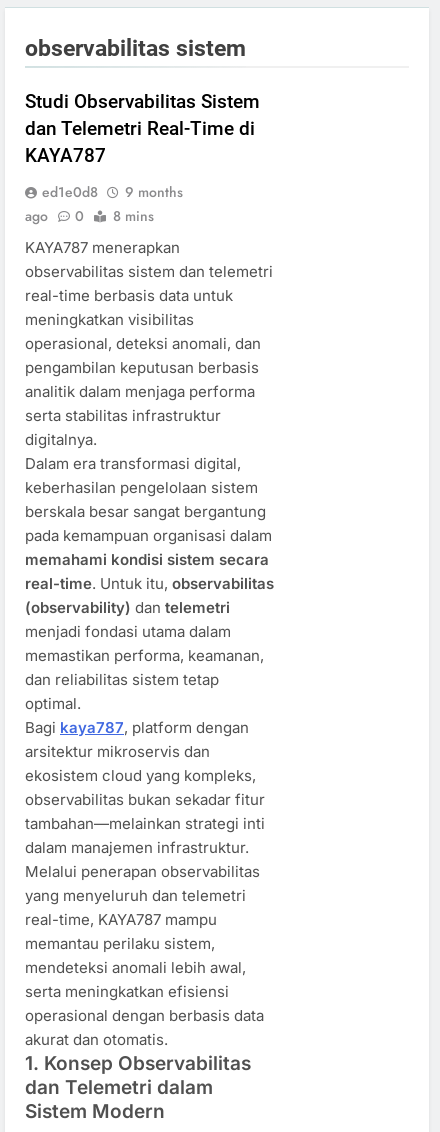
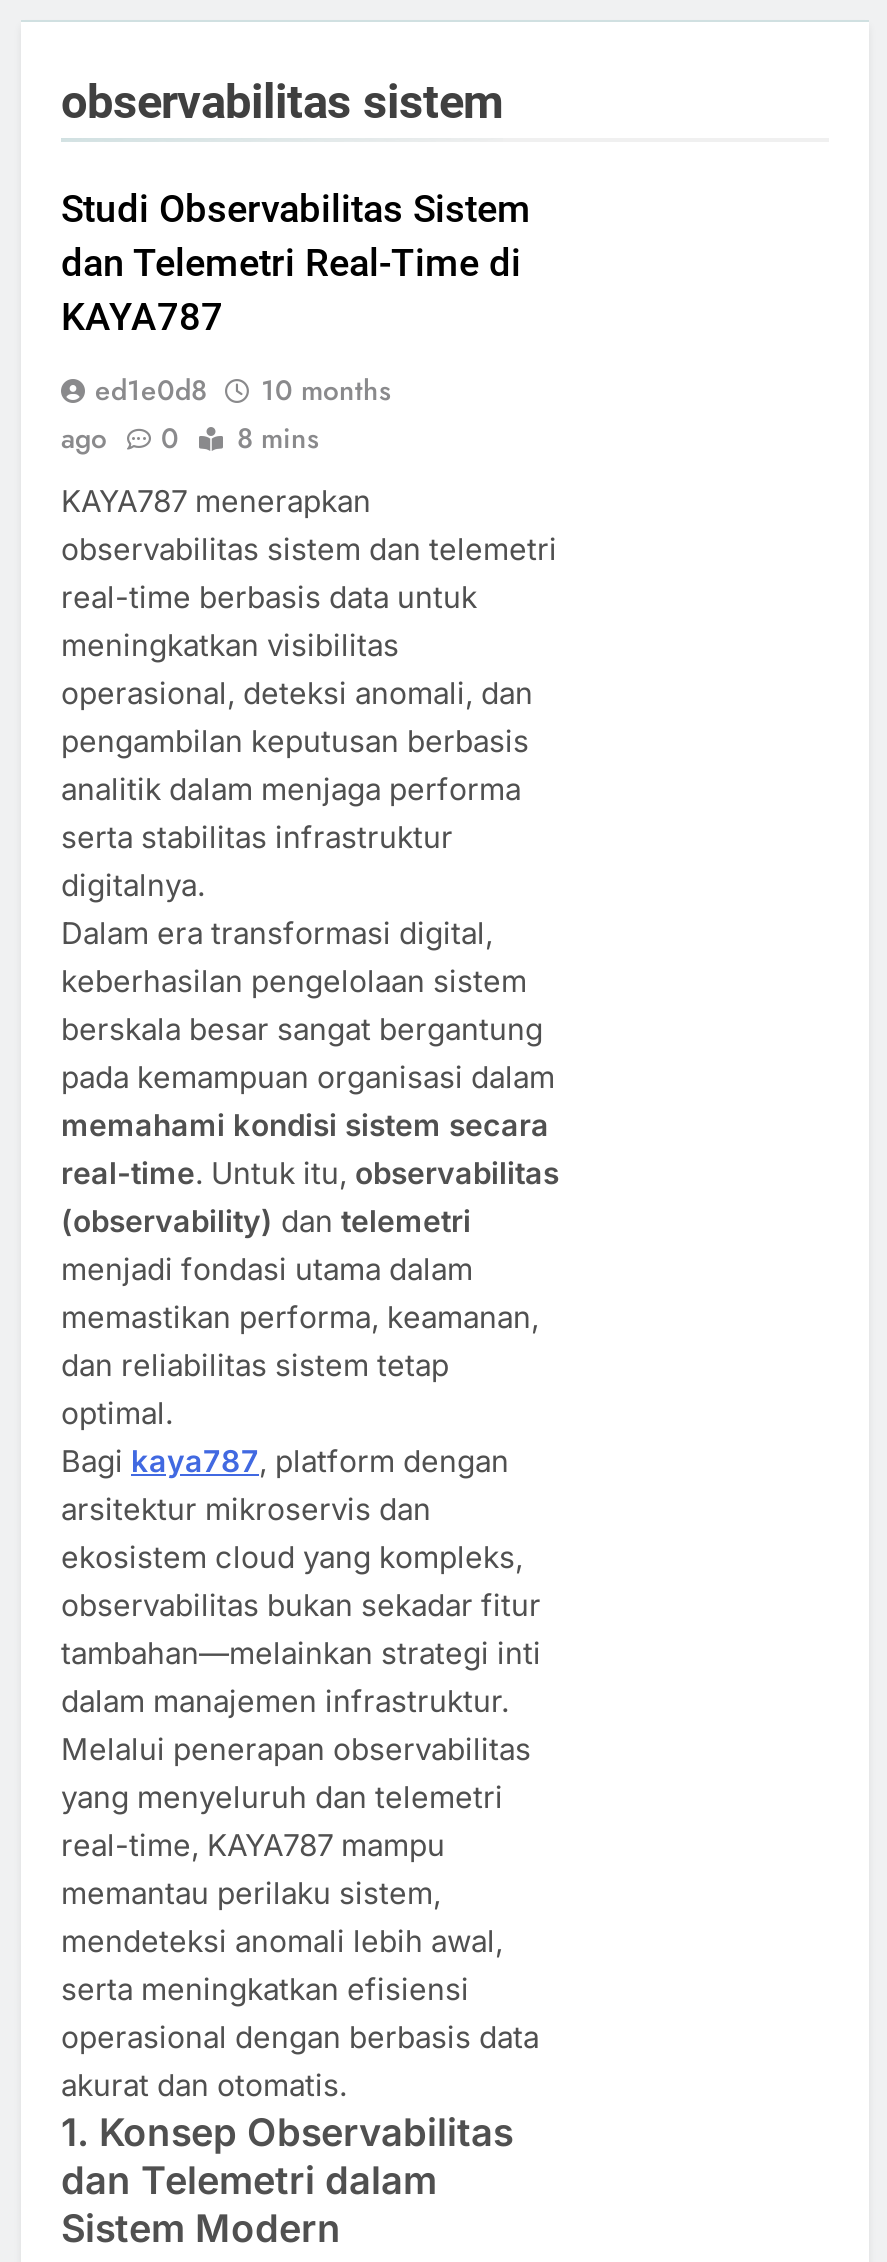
- ed1e0d8 9 months
+ ed1e0d8 10 months
